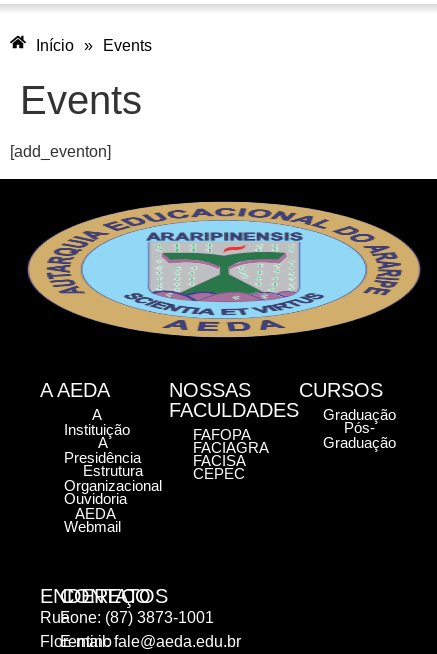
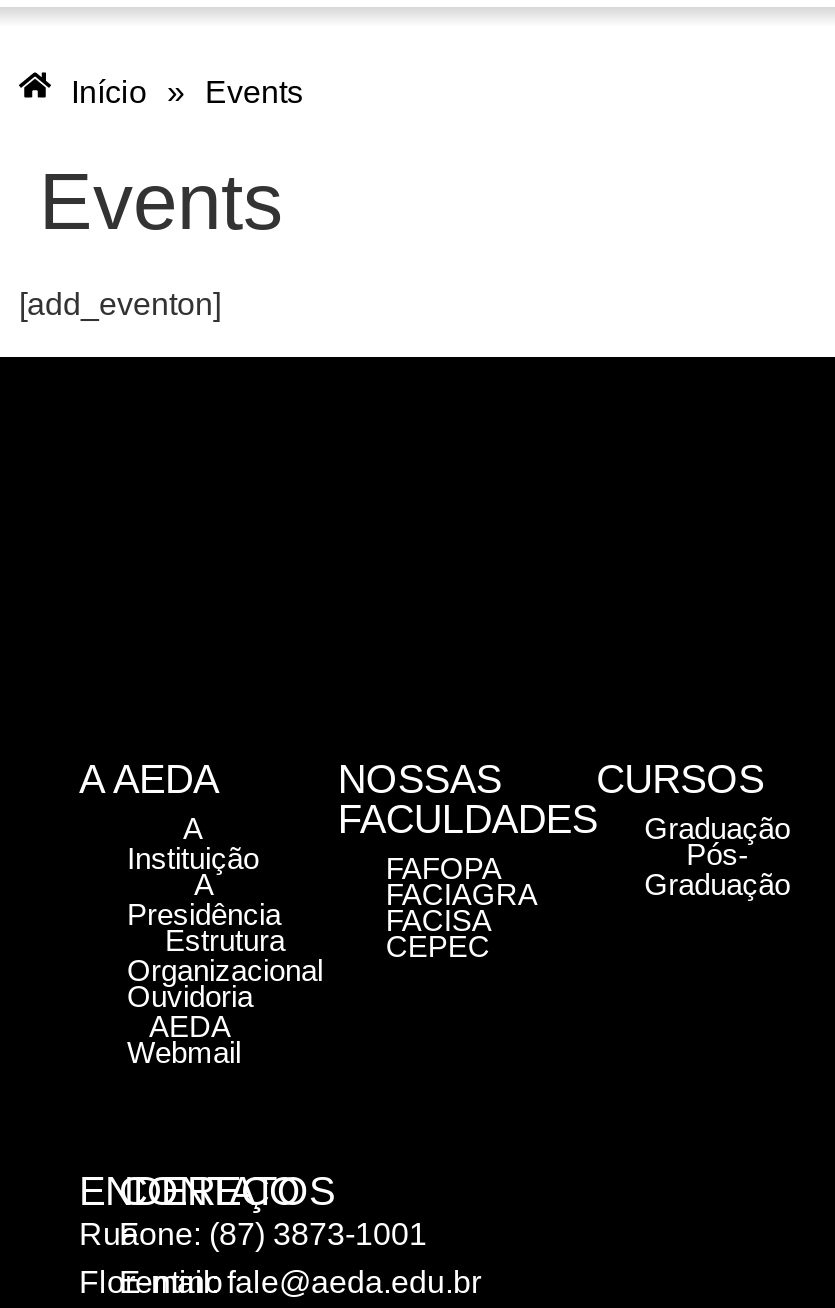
- [image]
